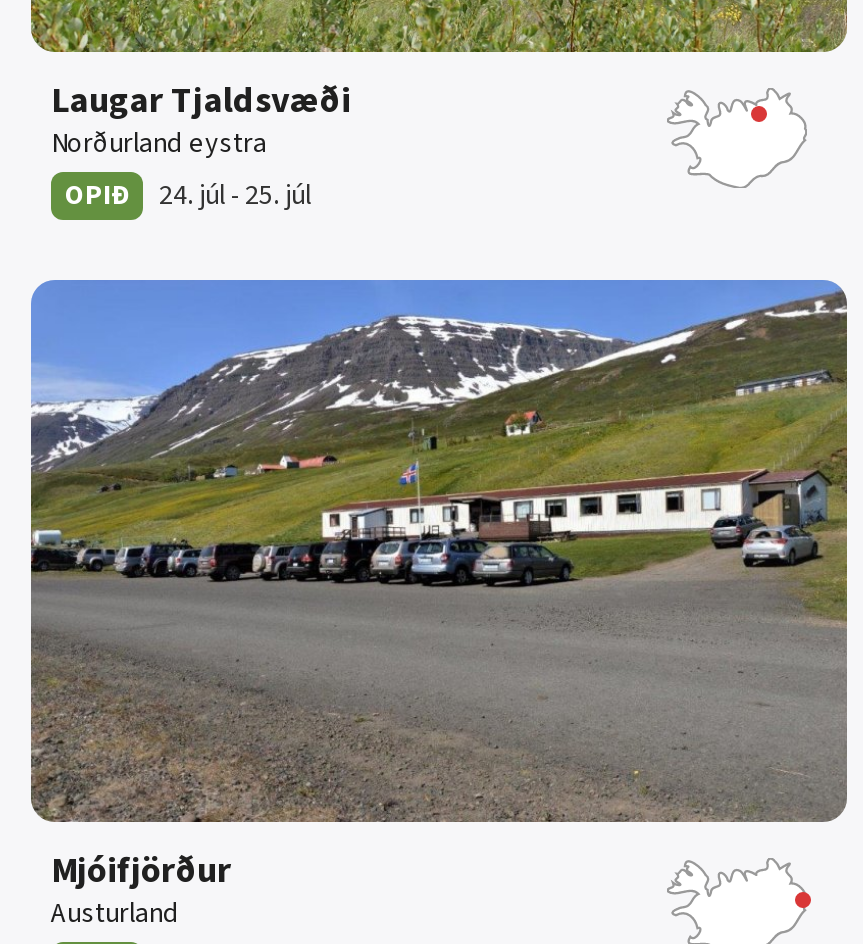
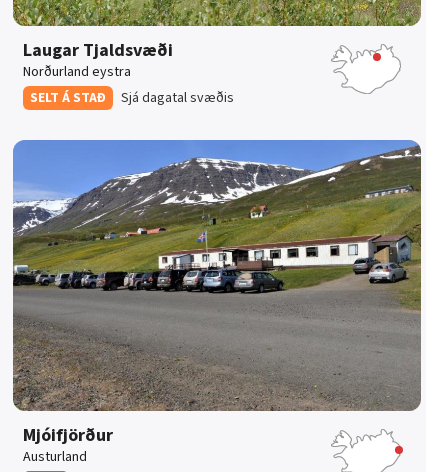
- OPIÐ
- 24. júl - 25. júl
+ SELT Á STAÐ
+ Sjá dagatal svæðis
